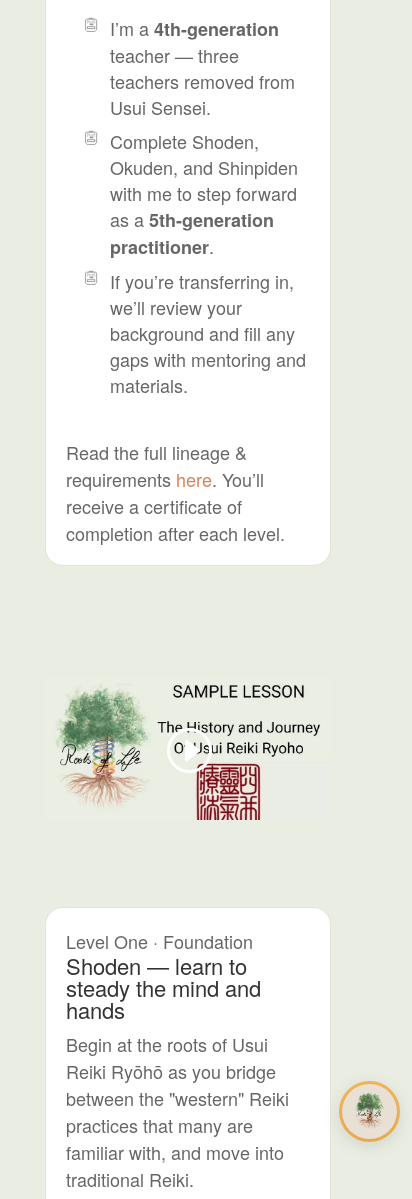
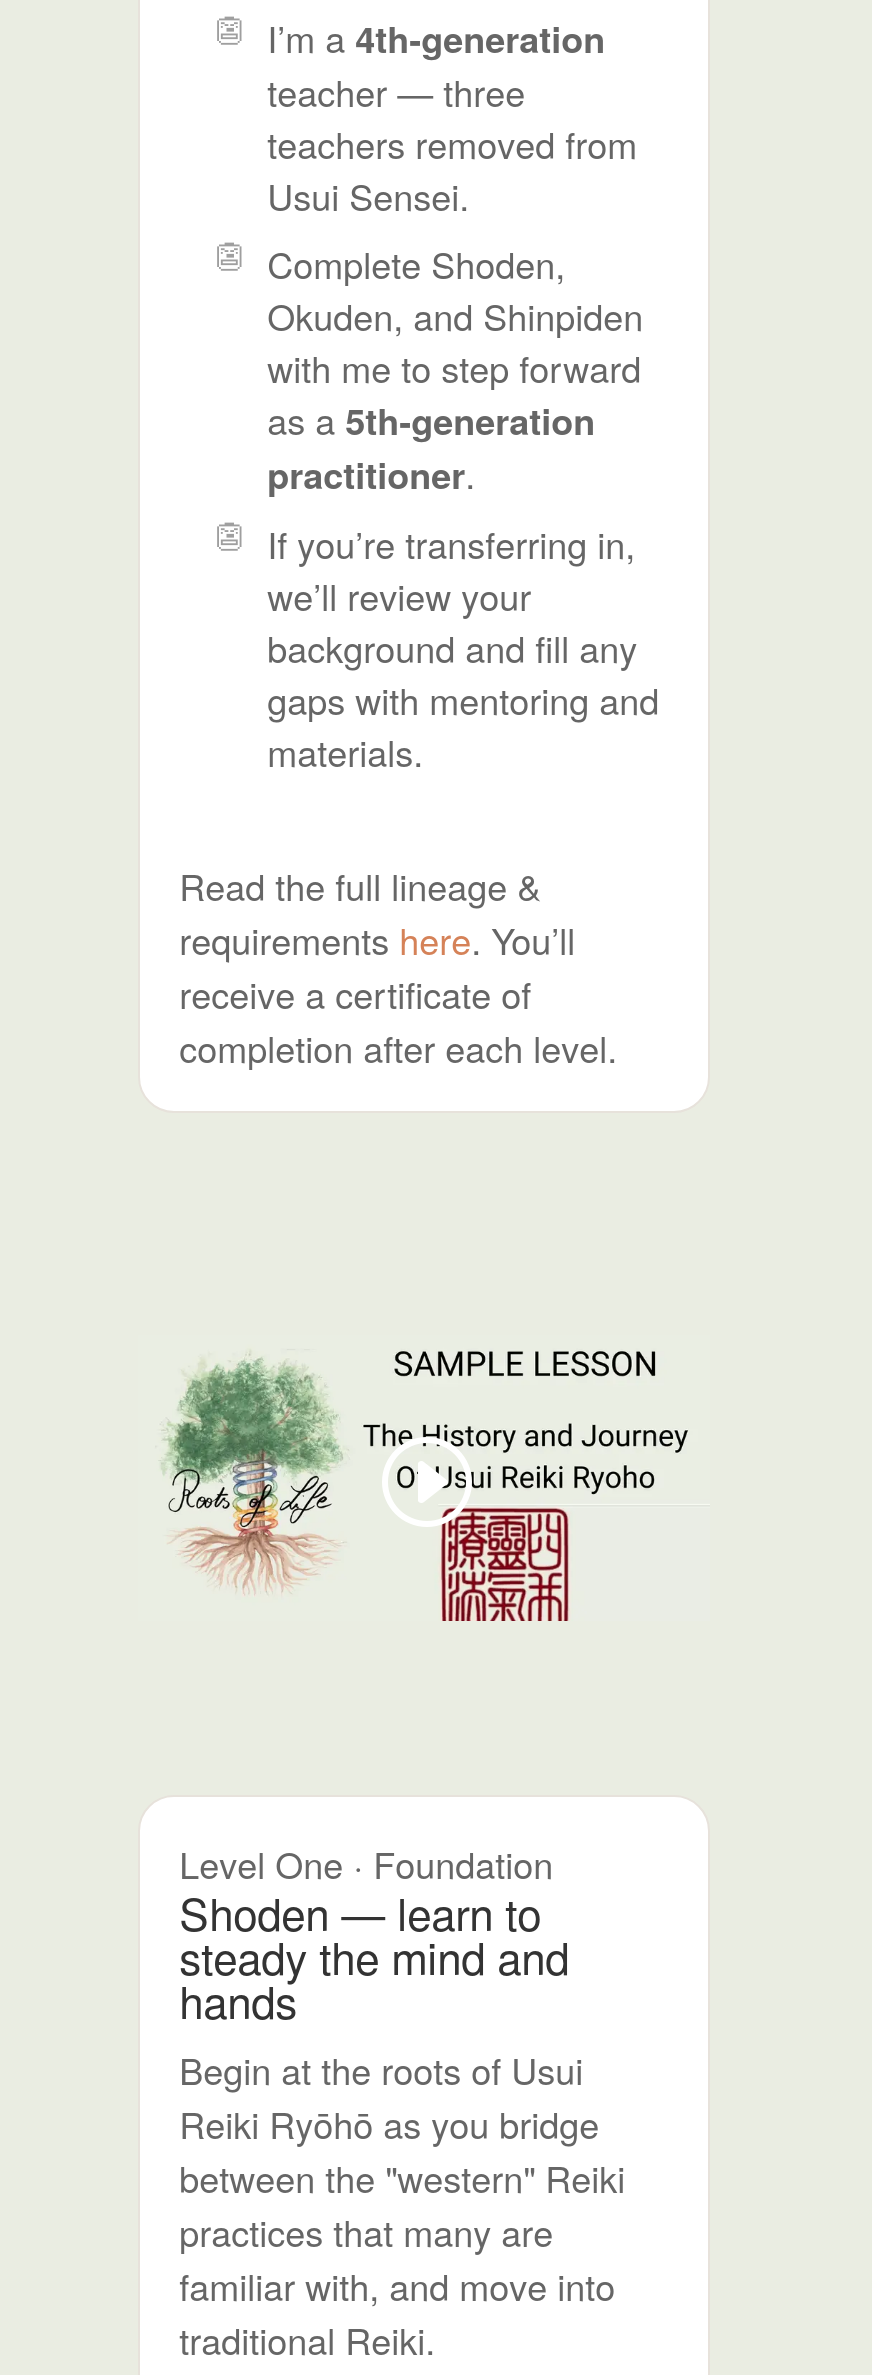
- [image]
